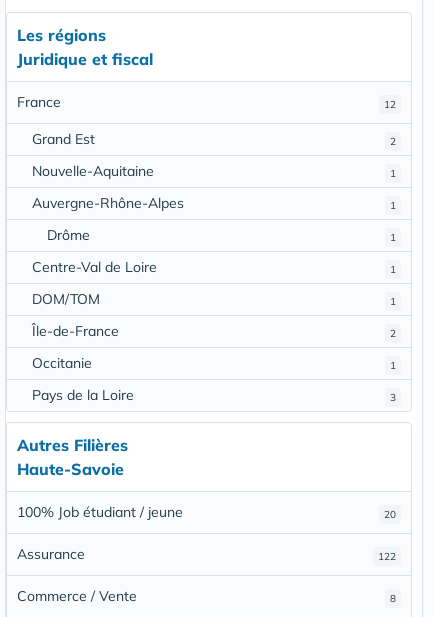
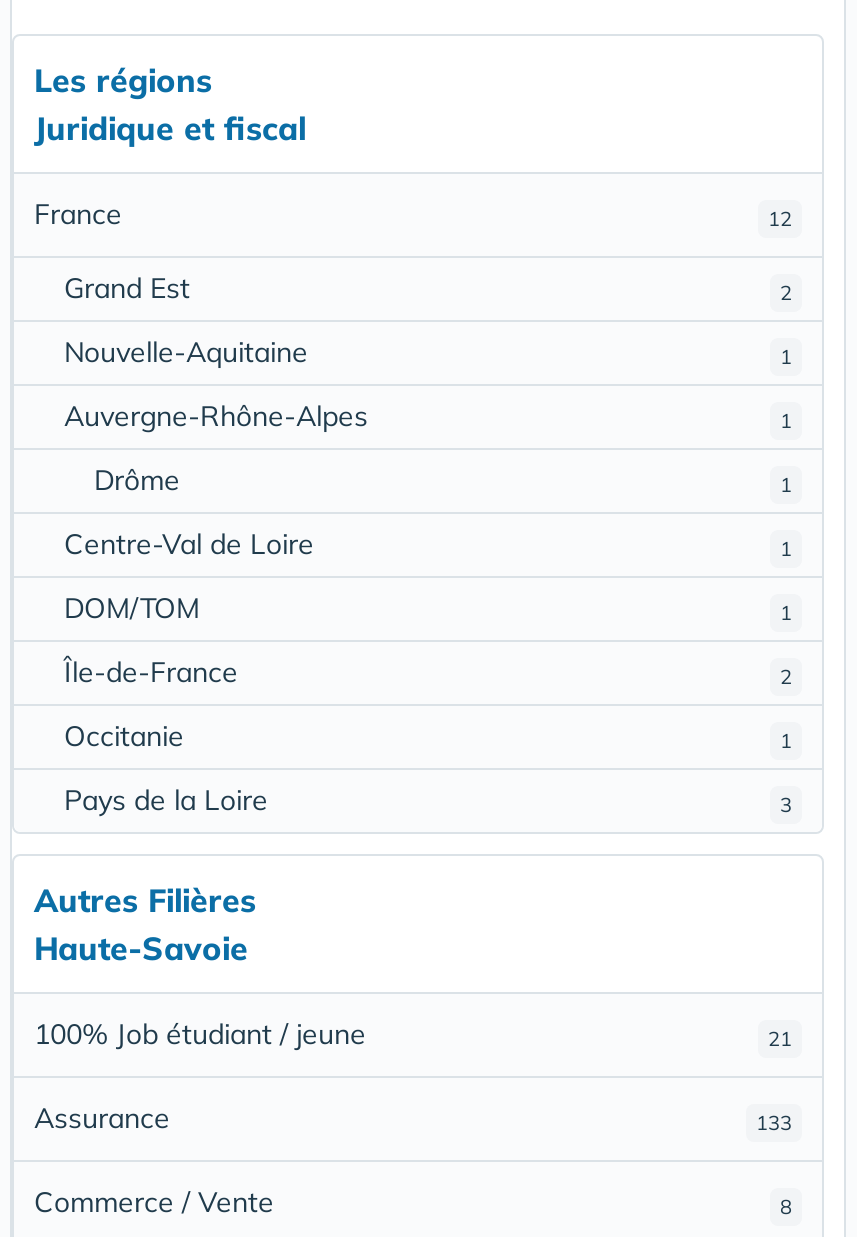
- 20
+ 21

- 122
+ 133
